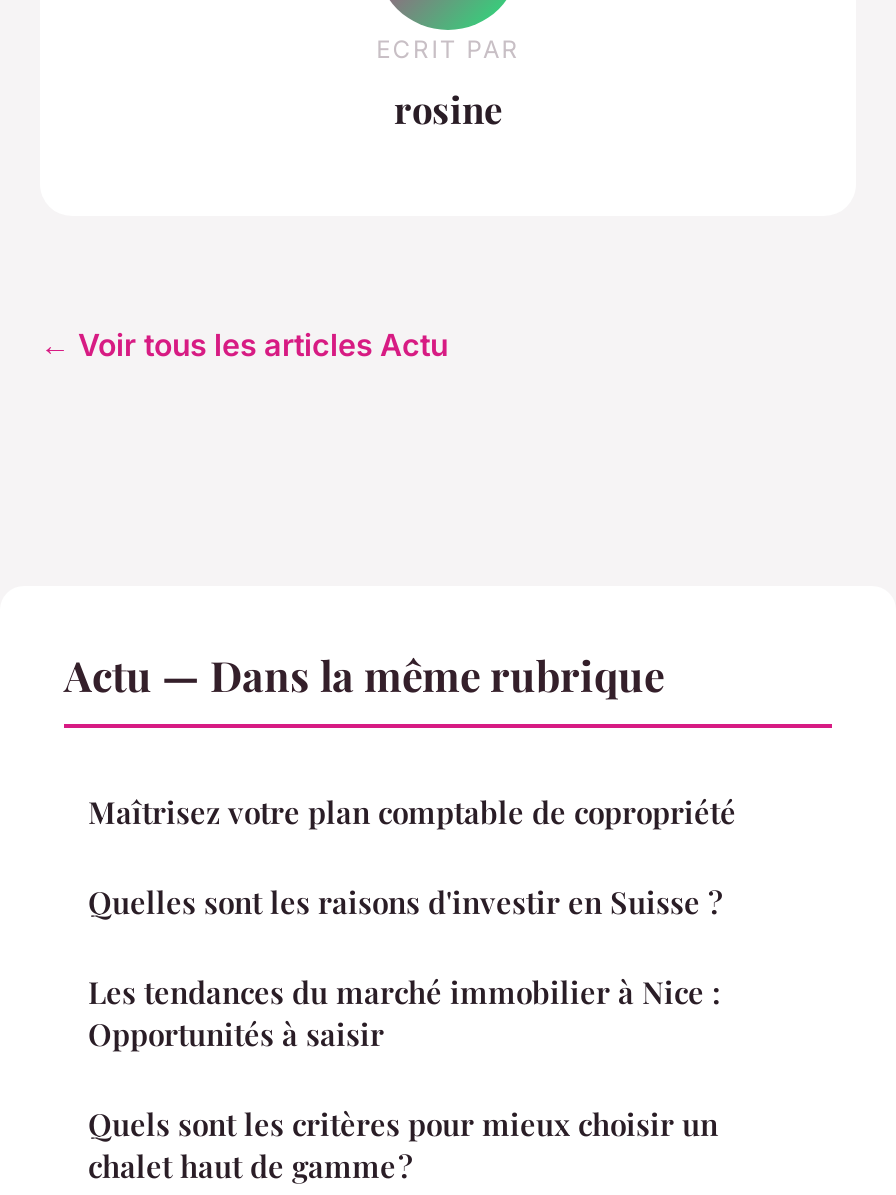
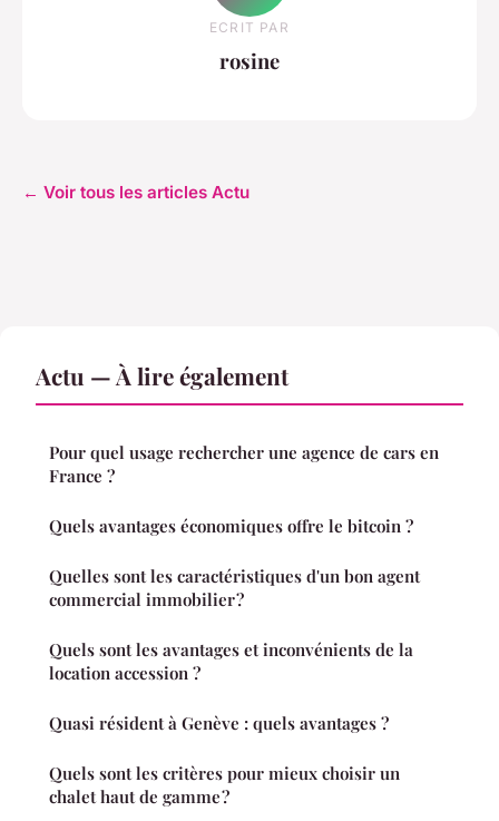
- Actu — Dans la même rubrique
- Maîtrisez votre plan comptable de copropriété
- Quelles sont les raisons d'investir en Suisse ?
- Les tendances du marché immobilier à Nice :
- Opportunités à saisir
+ Actu — À lire également
+ Pour quel usage rechercher une agence de cars en
+ France ?
+ Quels avantages économiques offre le bitcoin ?
+ Quelles sont les caractéristiques d'un bon agent
+ commercial immobilier ?
+ Quels sont les avantages et inconvénients de la
+ location accession ?
+ Quasi résident à Genève : quels avantages ?
